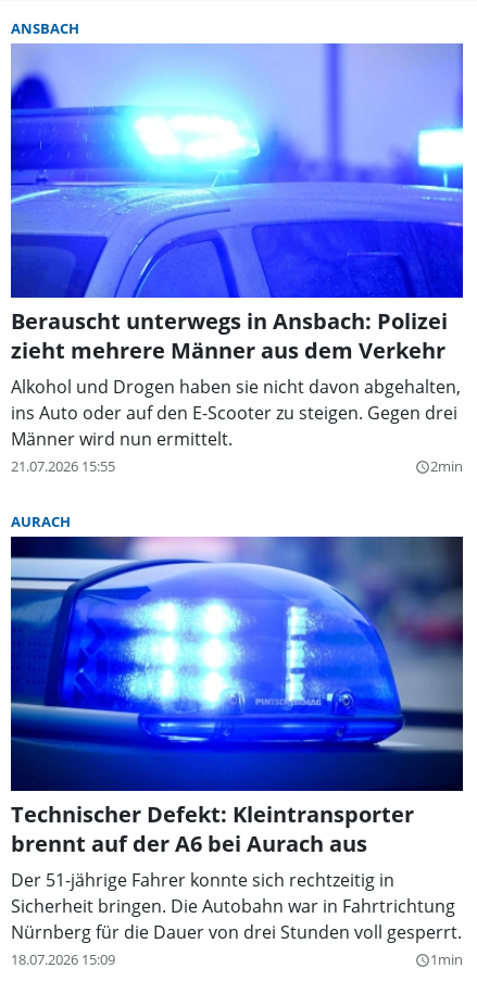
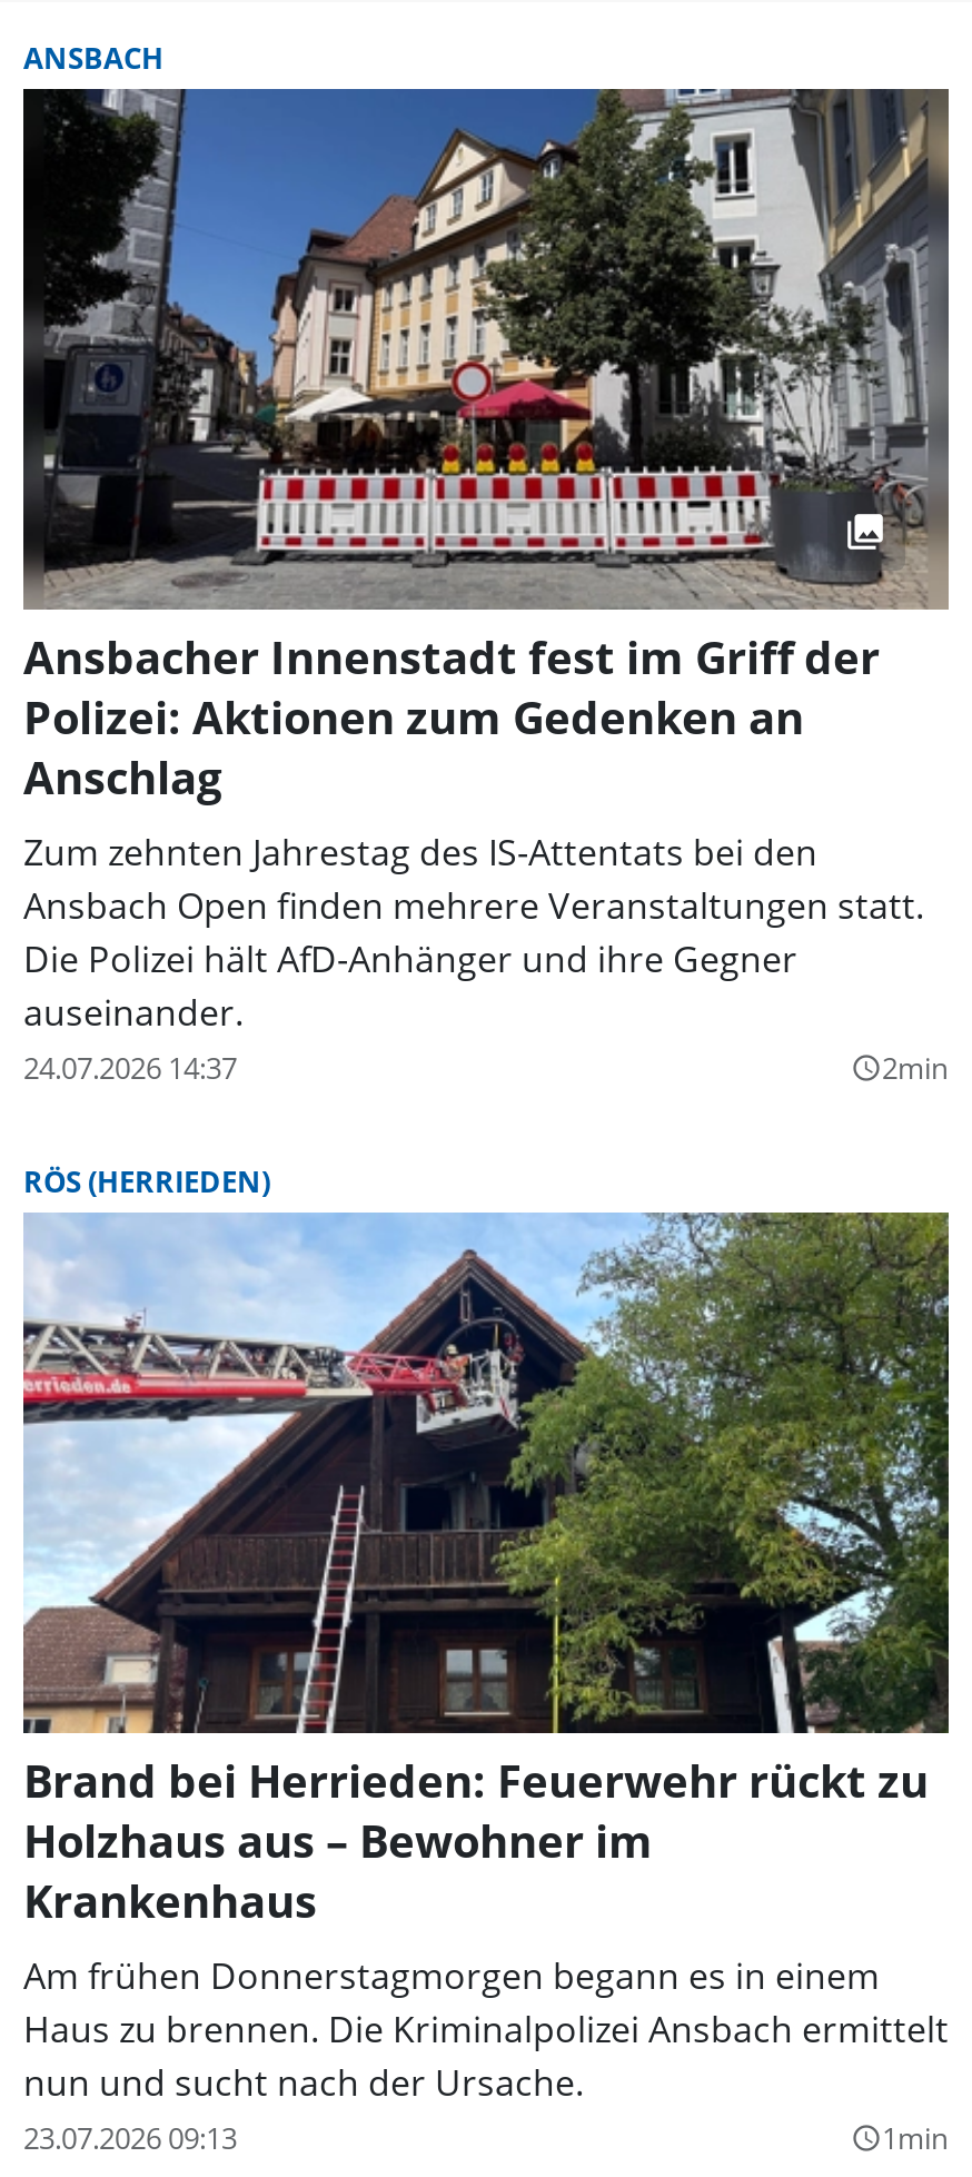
- [image]
- Berauscht unterwegs in Ansbach: Polizei
- zieht mehrere Männer aus dem Verkehr
- Alkohol und Drogen haben sie nicht davon abgehalten,
- ins Auto oder auf den E-Scooter zu steigen. Gegen drei
- Männer wird nun ermittelt.
- 21.07.2026 15:55
+ [image]
+ Ansbacher Innenstadt fest im Griff der
+ Polizei: Aktionen zum Gedenken an
+ Anschlag
+ Zum zehnten Jahrestag des IS-Attentats bei den
+ Ansbach Open finden mehrere Veranstaltungen statt.
+ Die Polizei hält AfD-Anhänger und ihre Gegner
+ auseinander.
+ 24.07.2026 14:37

- AURACH
+ RÖS (HERRIEDEN)

- [image]
- Technischer Defekt: Kleintransporter
- brennt auf der A6 bei Aurach aus
- Der 51-jährige Fahrer konnte sich rechtzeitig in
- Sicherheit bringen. Die Autobahn war in Fahrtrichtung
- Nürnberg für die Dauer von drei Stunden voll gesperrt.
- 18.07.2026 15:09
+ [image]
+ Brand bei Herrieden: Feuerwehr rückt zu
+ Holzhaus aus – Bewohner im
+ Krankenhaus
+ Am frühen Donnerstagmorgen begann es in einem
+ Haus zu brennen. Die Kriminalpolizei Ansbach ermittelt
+ nun und sucht nach der Ursache.
+ 23.07.2026 09:13
